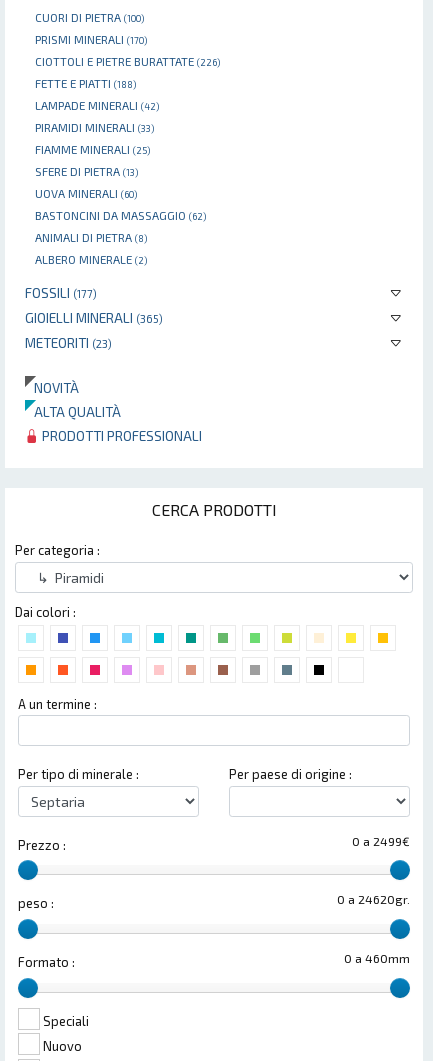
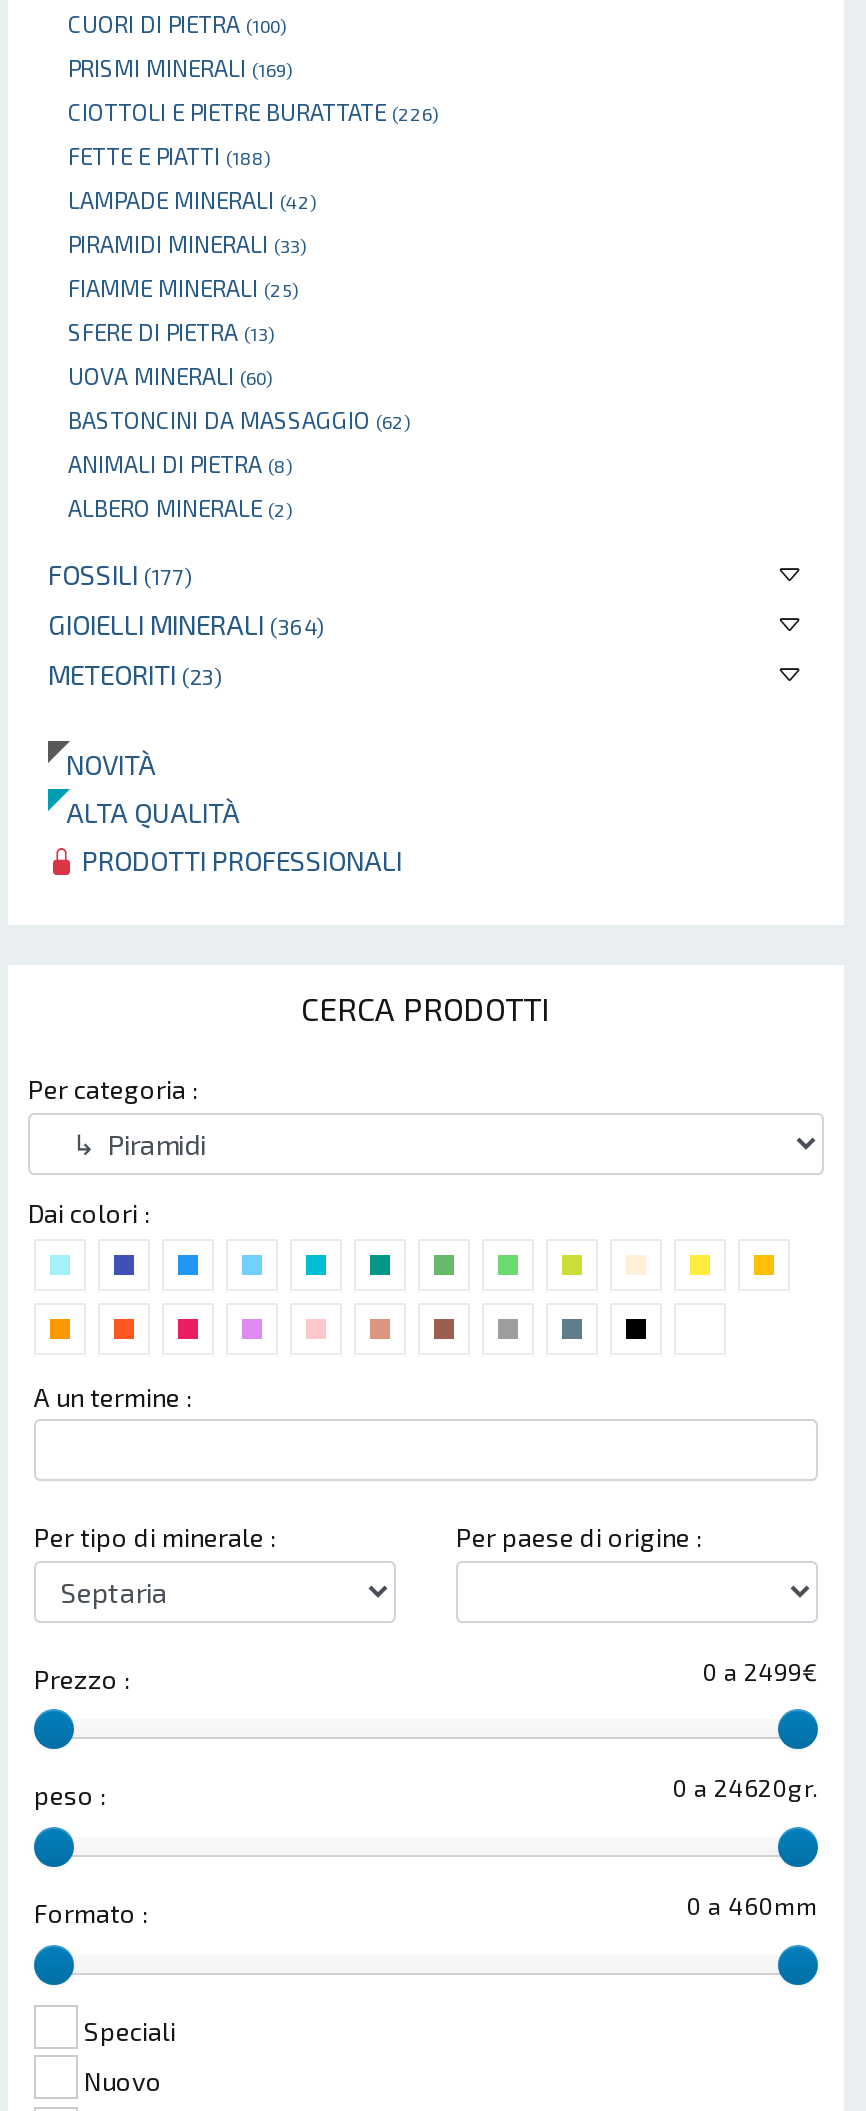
- PRISMI MINERALI (170)
+ PRISMI MINERALI (169)

- GIOIELLI MINERALI (365)
+ GIOIELLI MINERALI (364)
